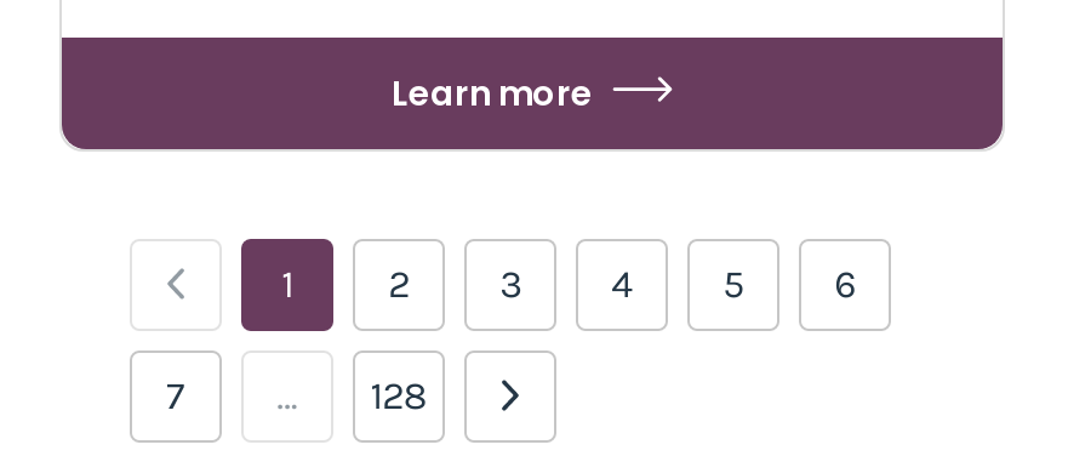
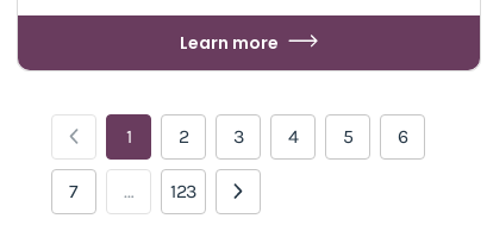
- 128
+ 123
